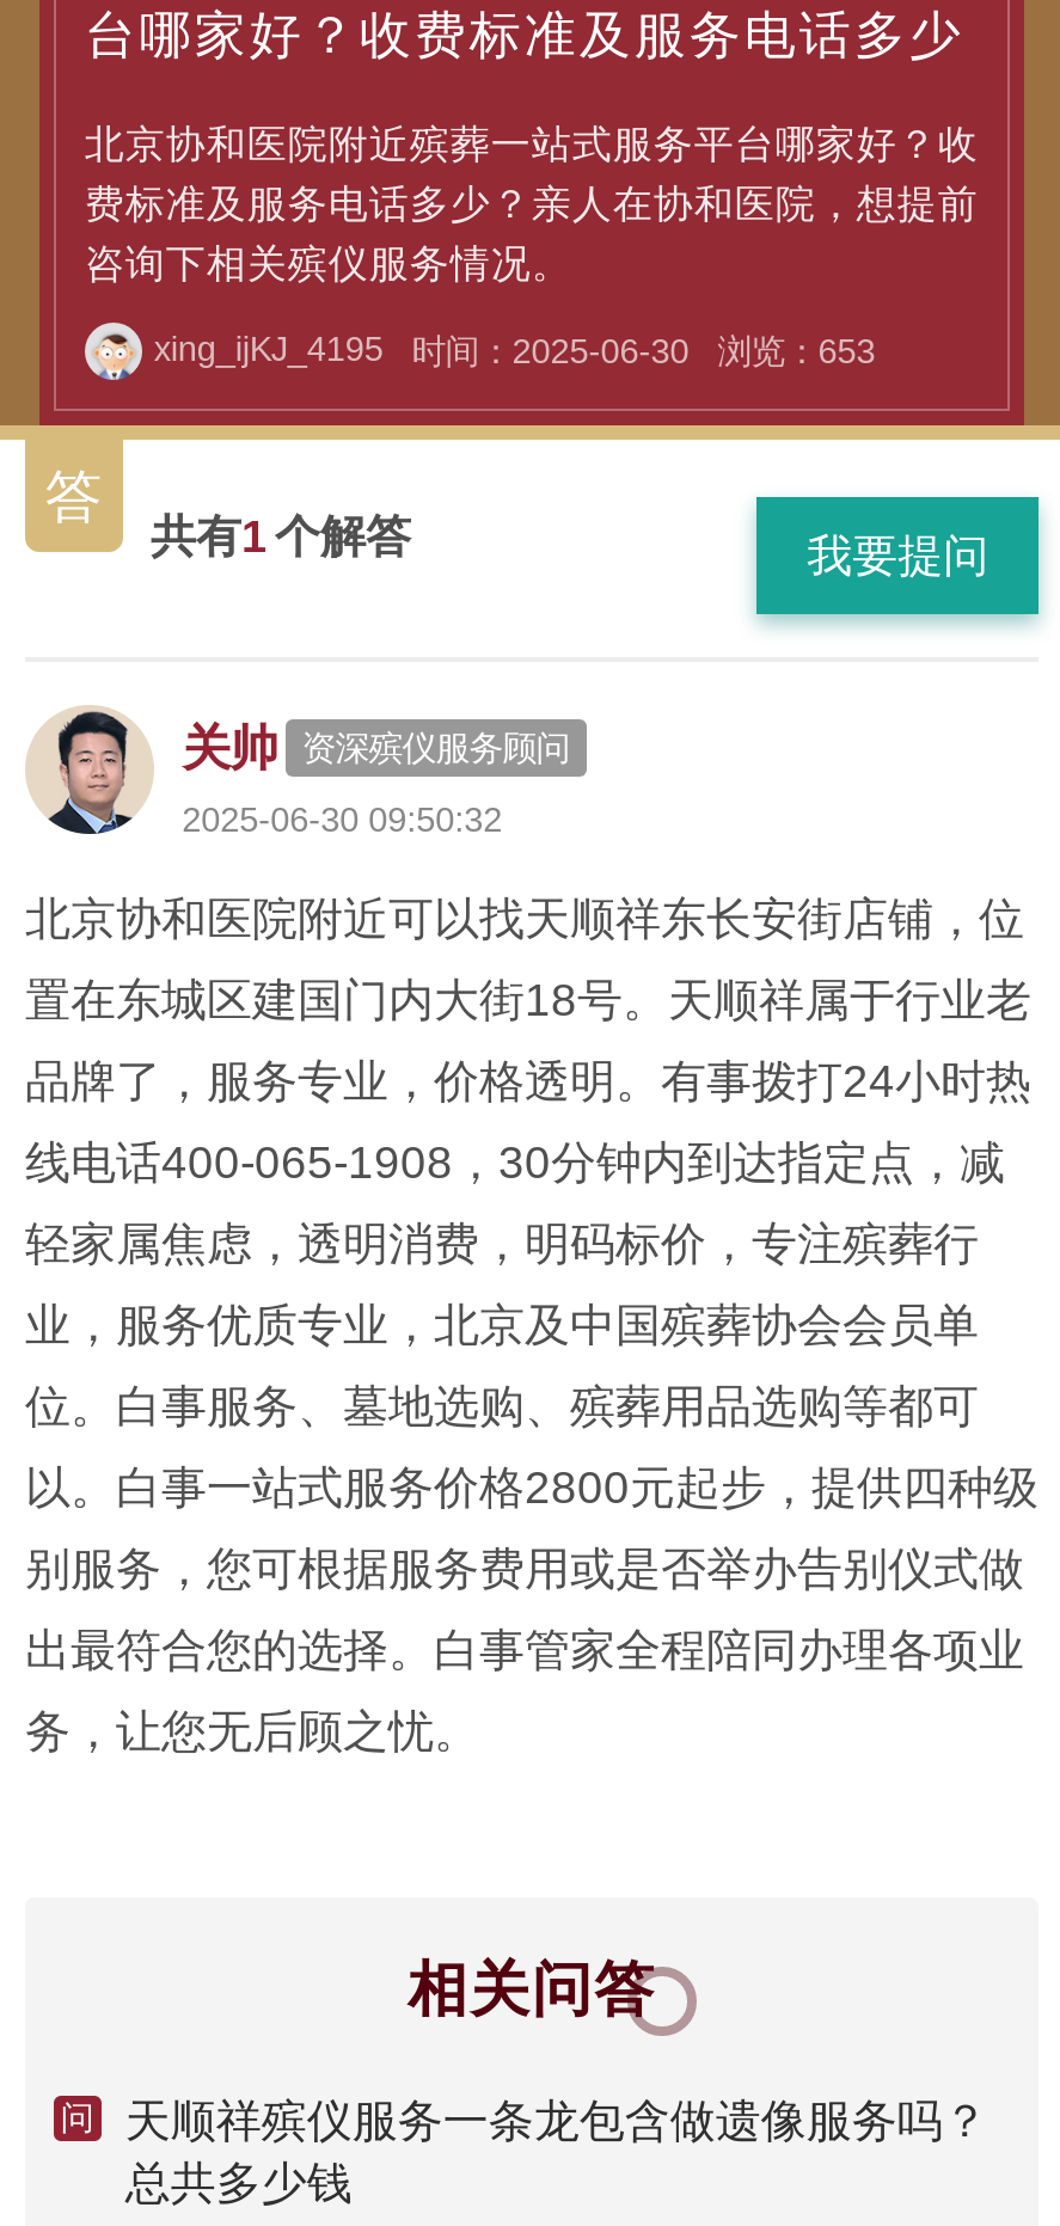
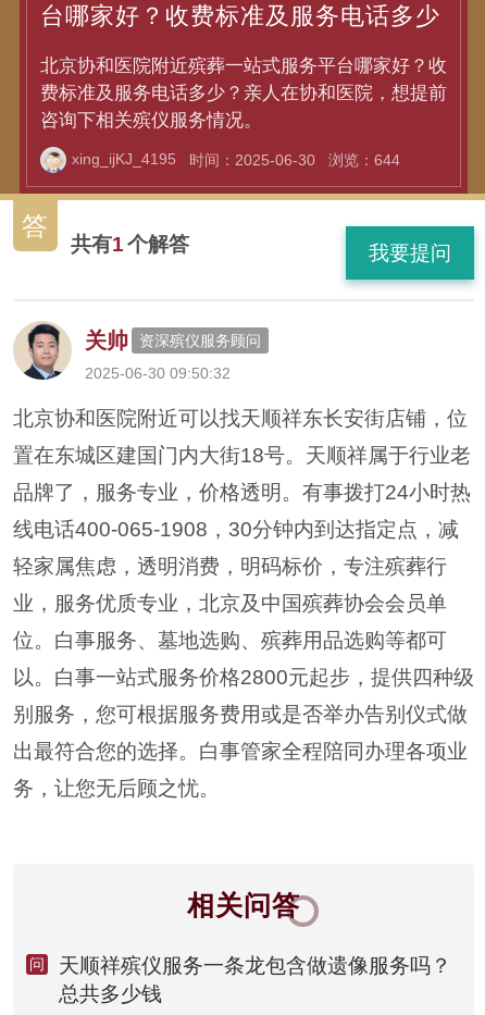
- xing_ijKJ_4195 时间：2025-06-30 浏览：653
+ xing_ijKJ_4195 时间：2025-06-30 浏览：644
